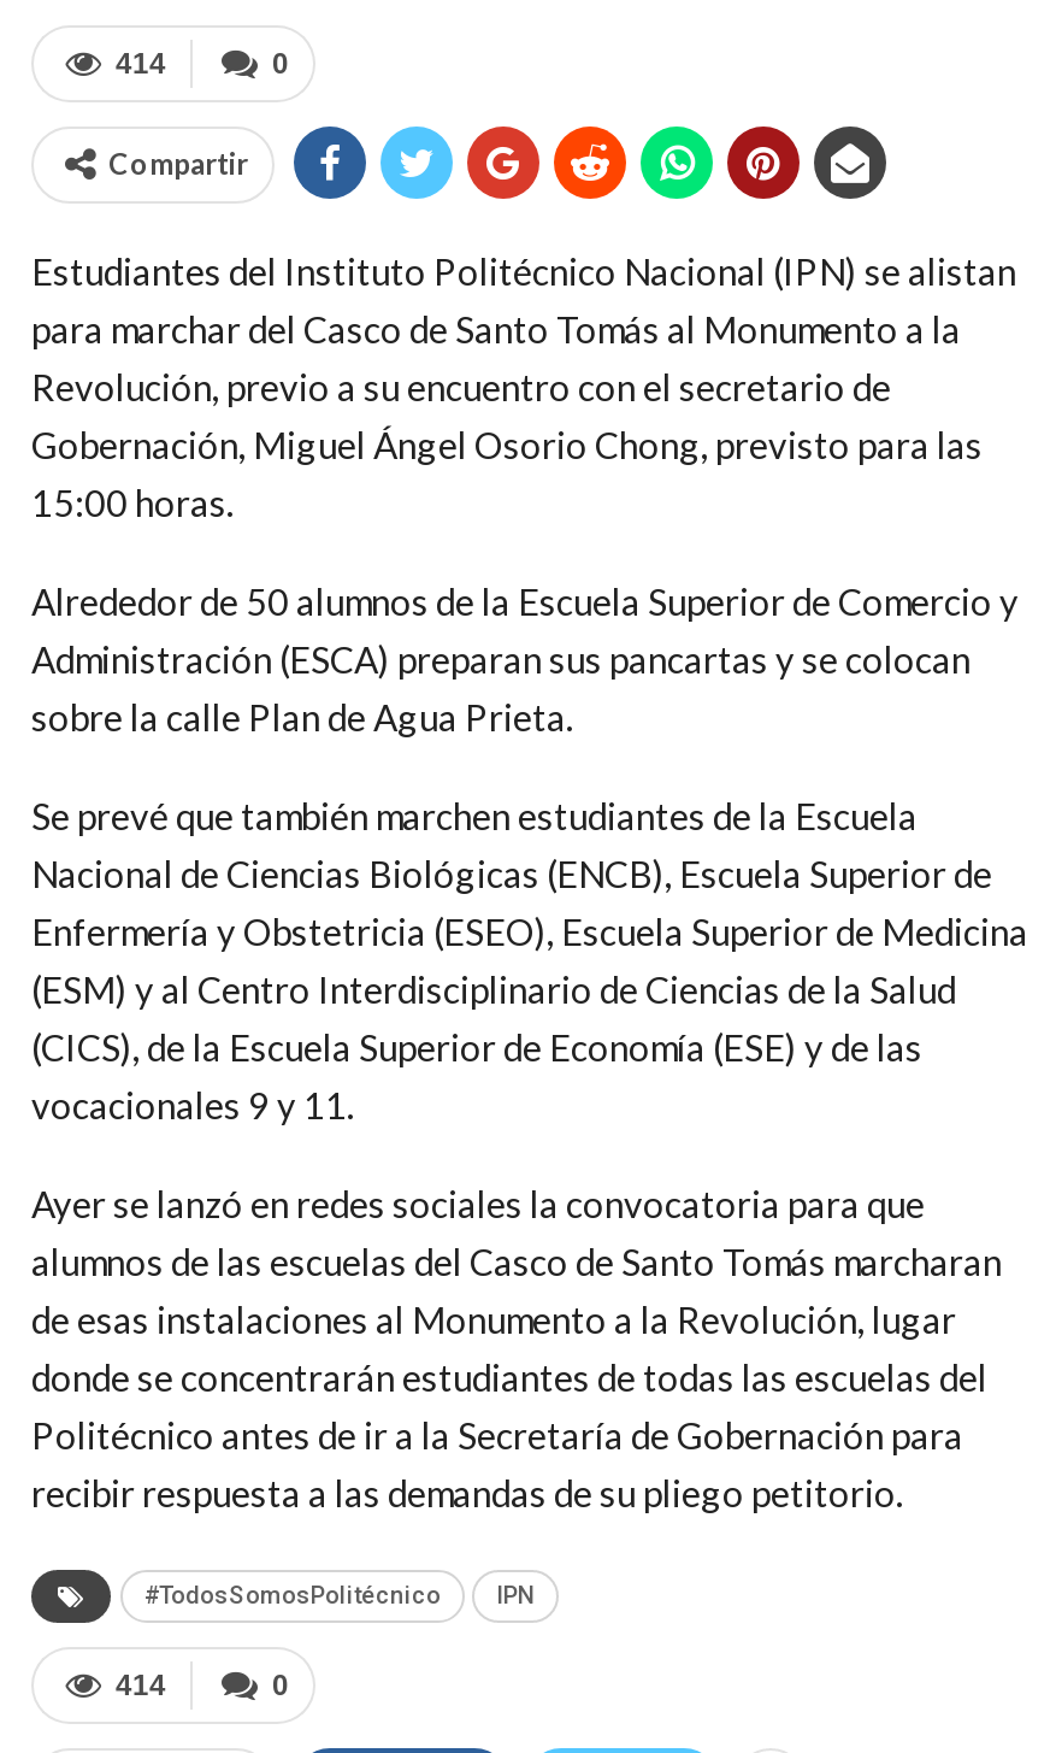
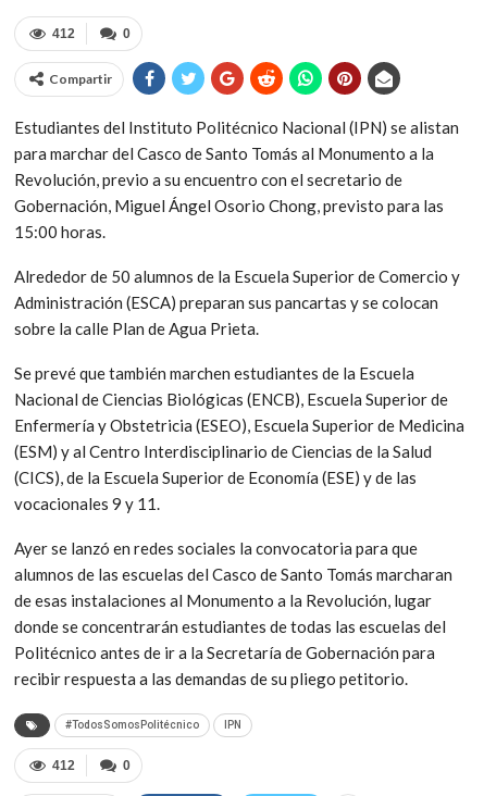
- 414
+ 412

- 414
+ 412
